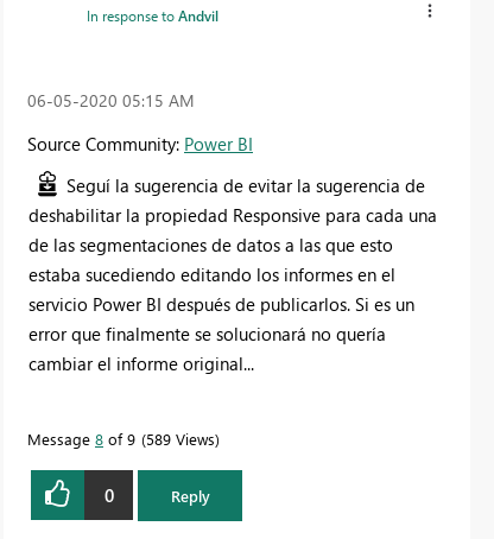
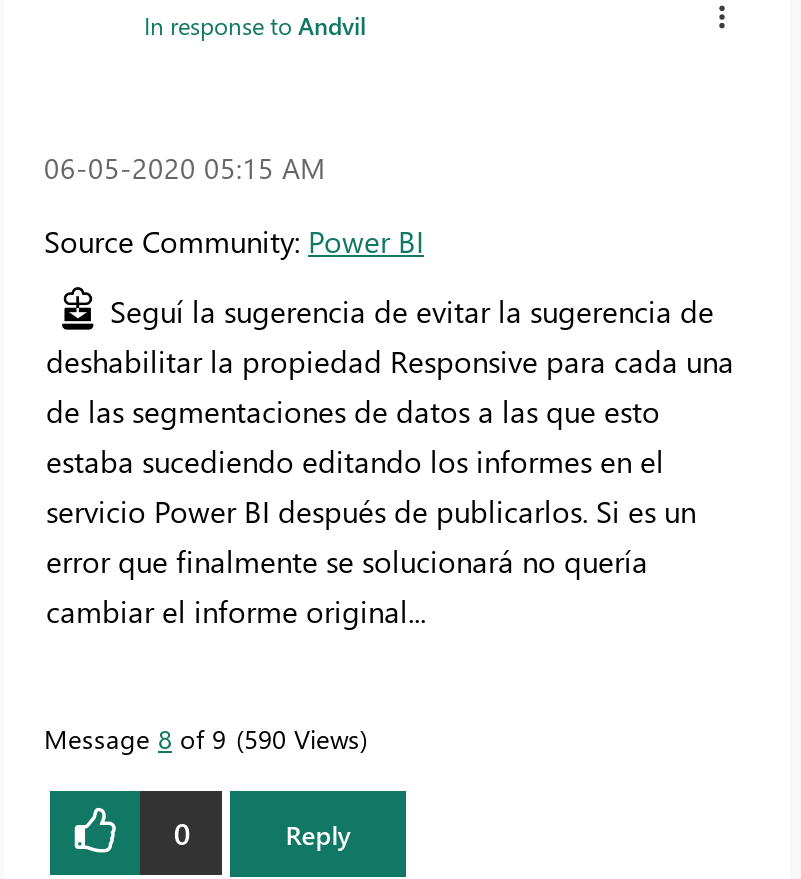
- Message 8 of 9 589 Views
+ Message 8 of 9 590 Views
